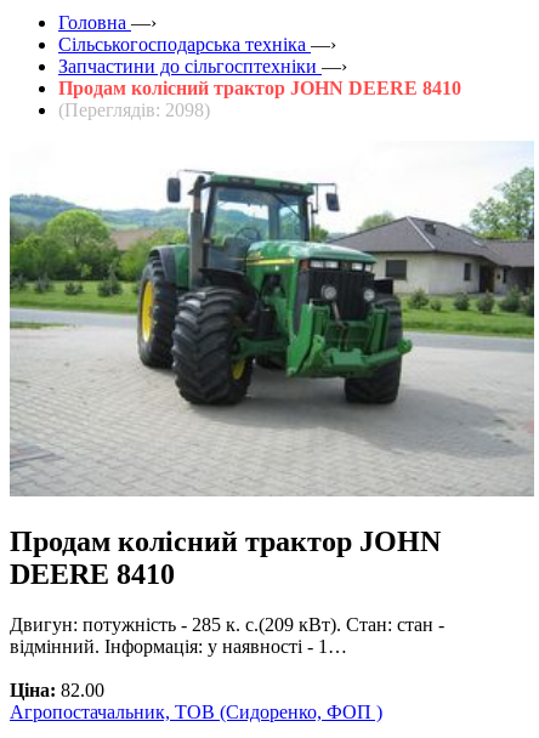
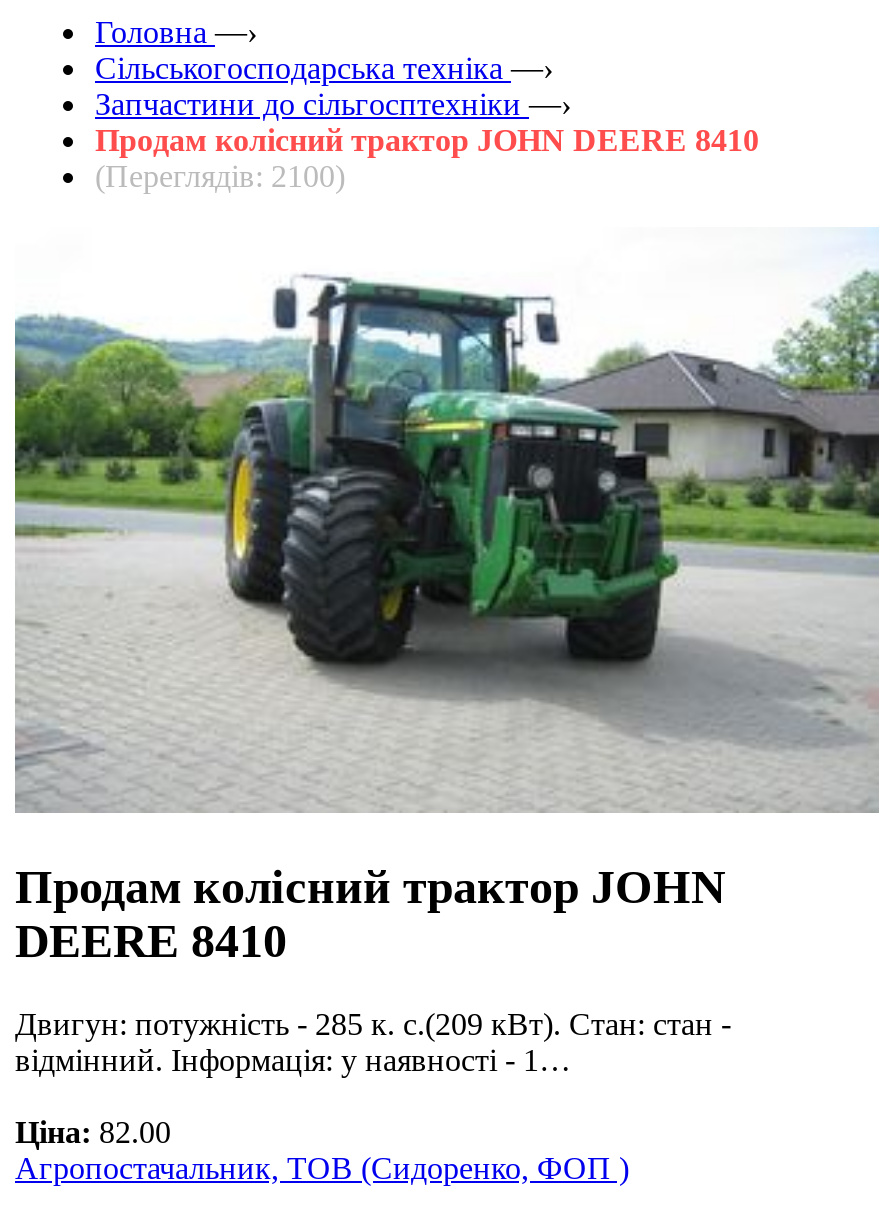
- (Переглядів: 2098)
+ (Переглядів: 2100)
